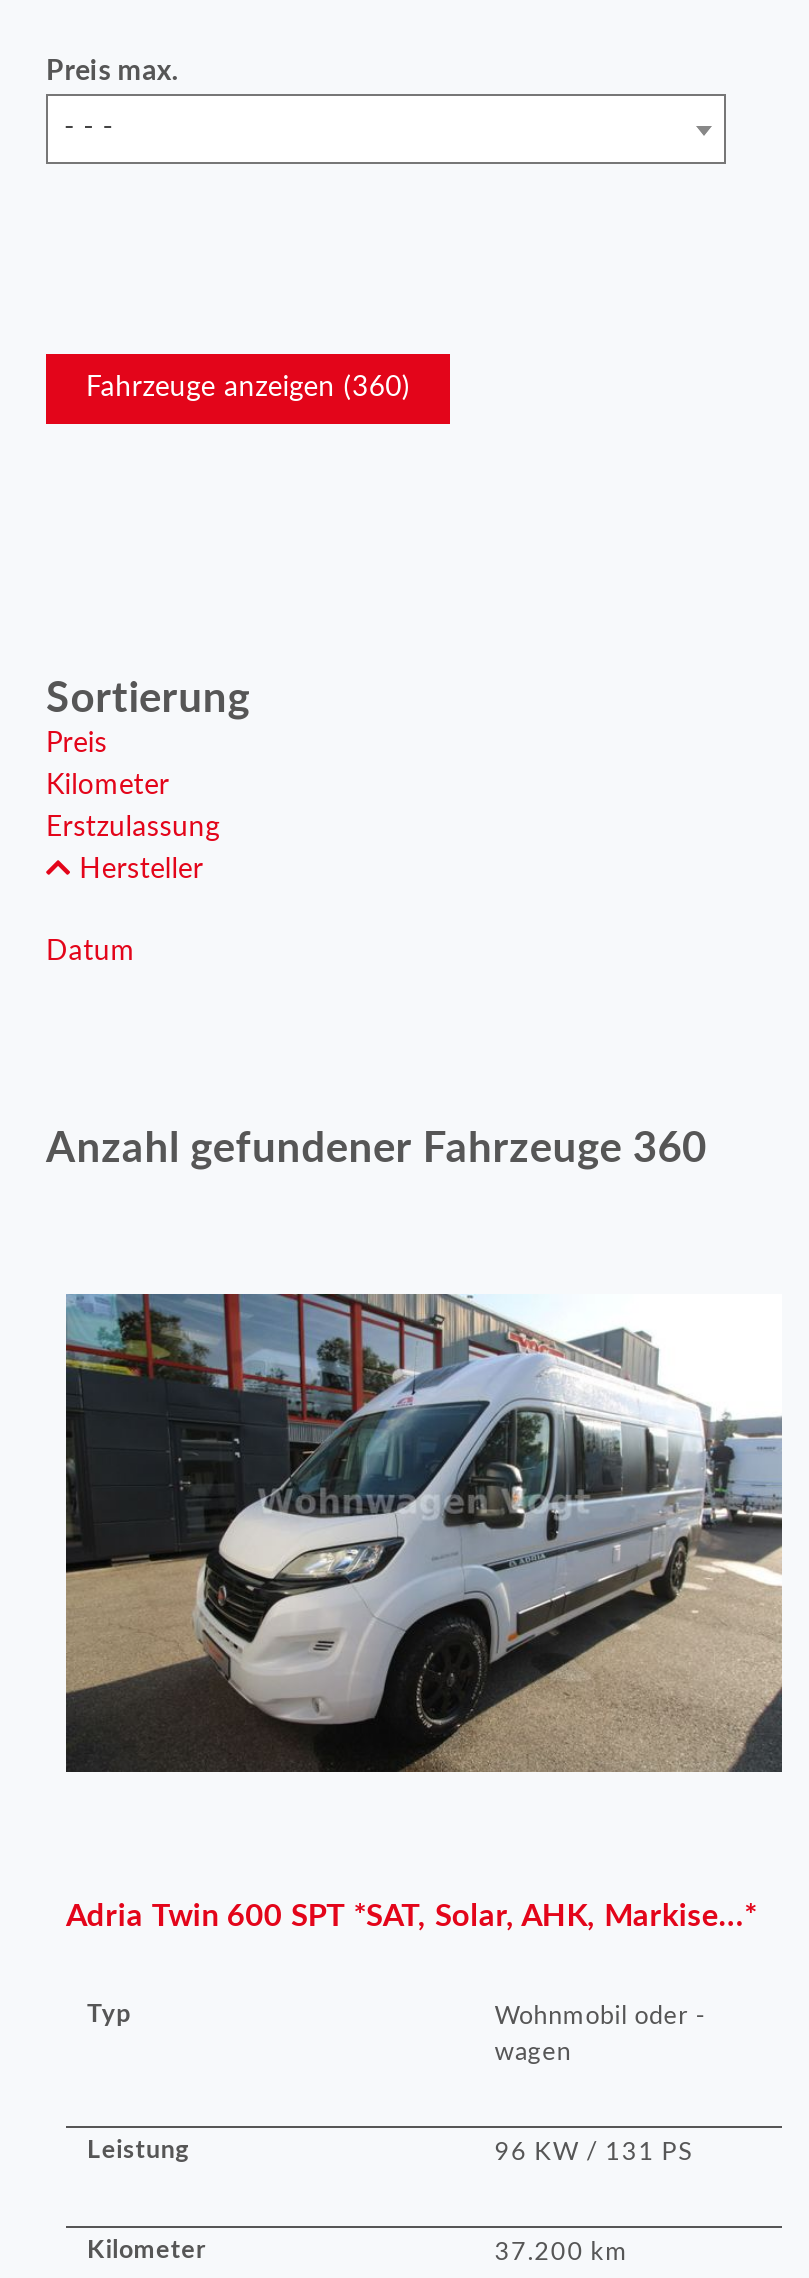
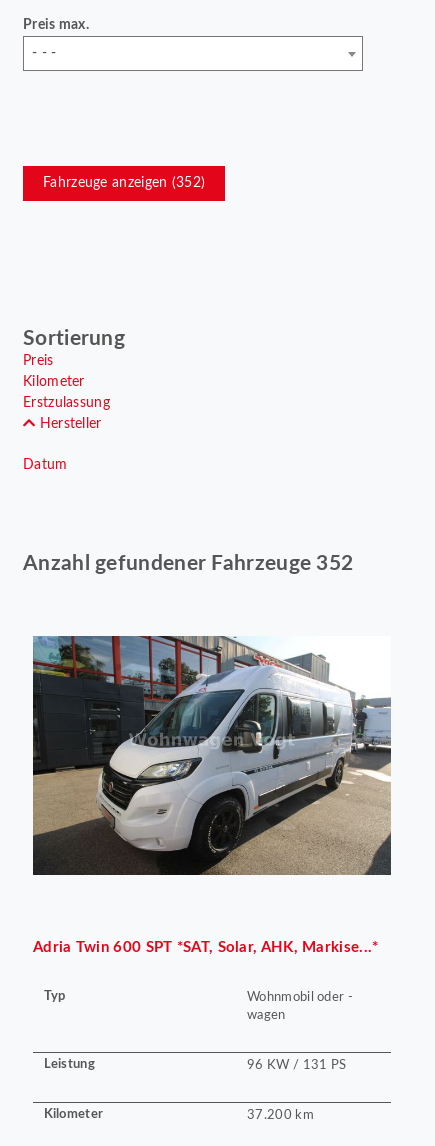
- Fahrzeuge anzeigen (360)
+ Fahrzeuge anzeigen (352)

- Anzahl gefundener Fahrzeuge 360
+ Anzahl gefundener Fahrzeuge 352
